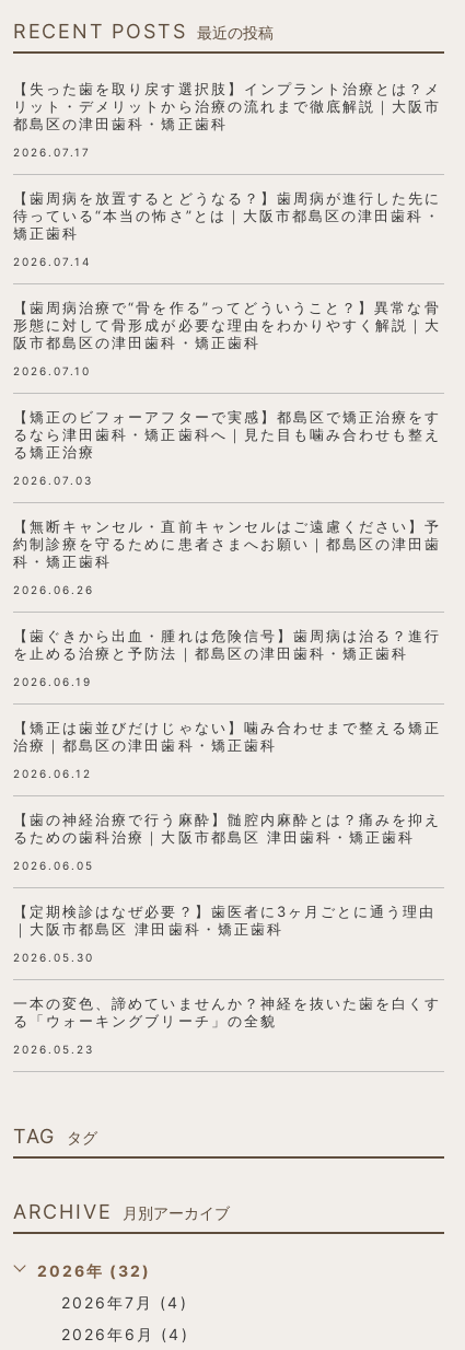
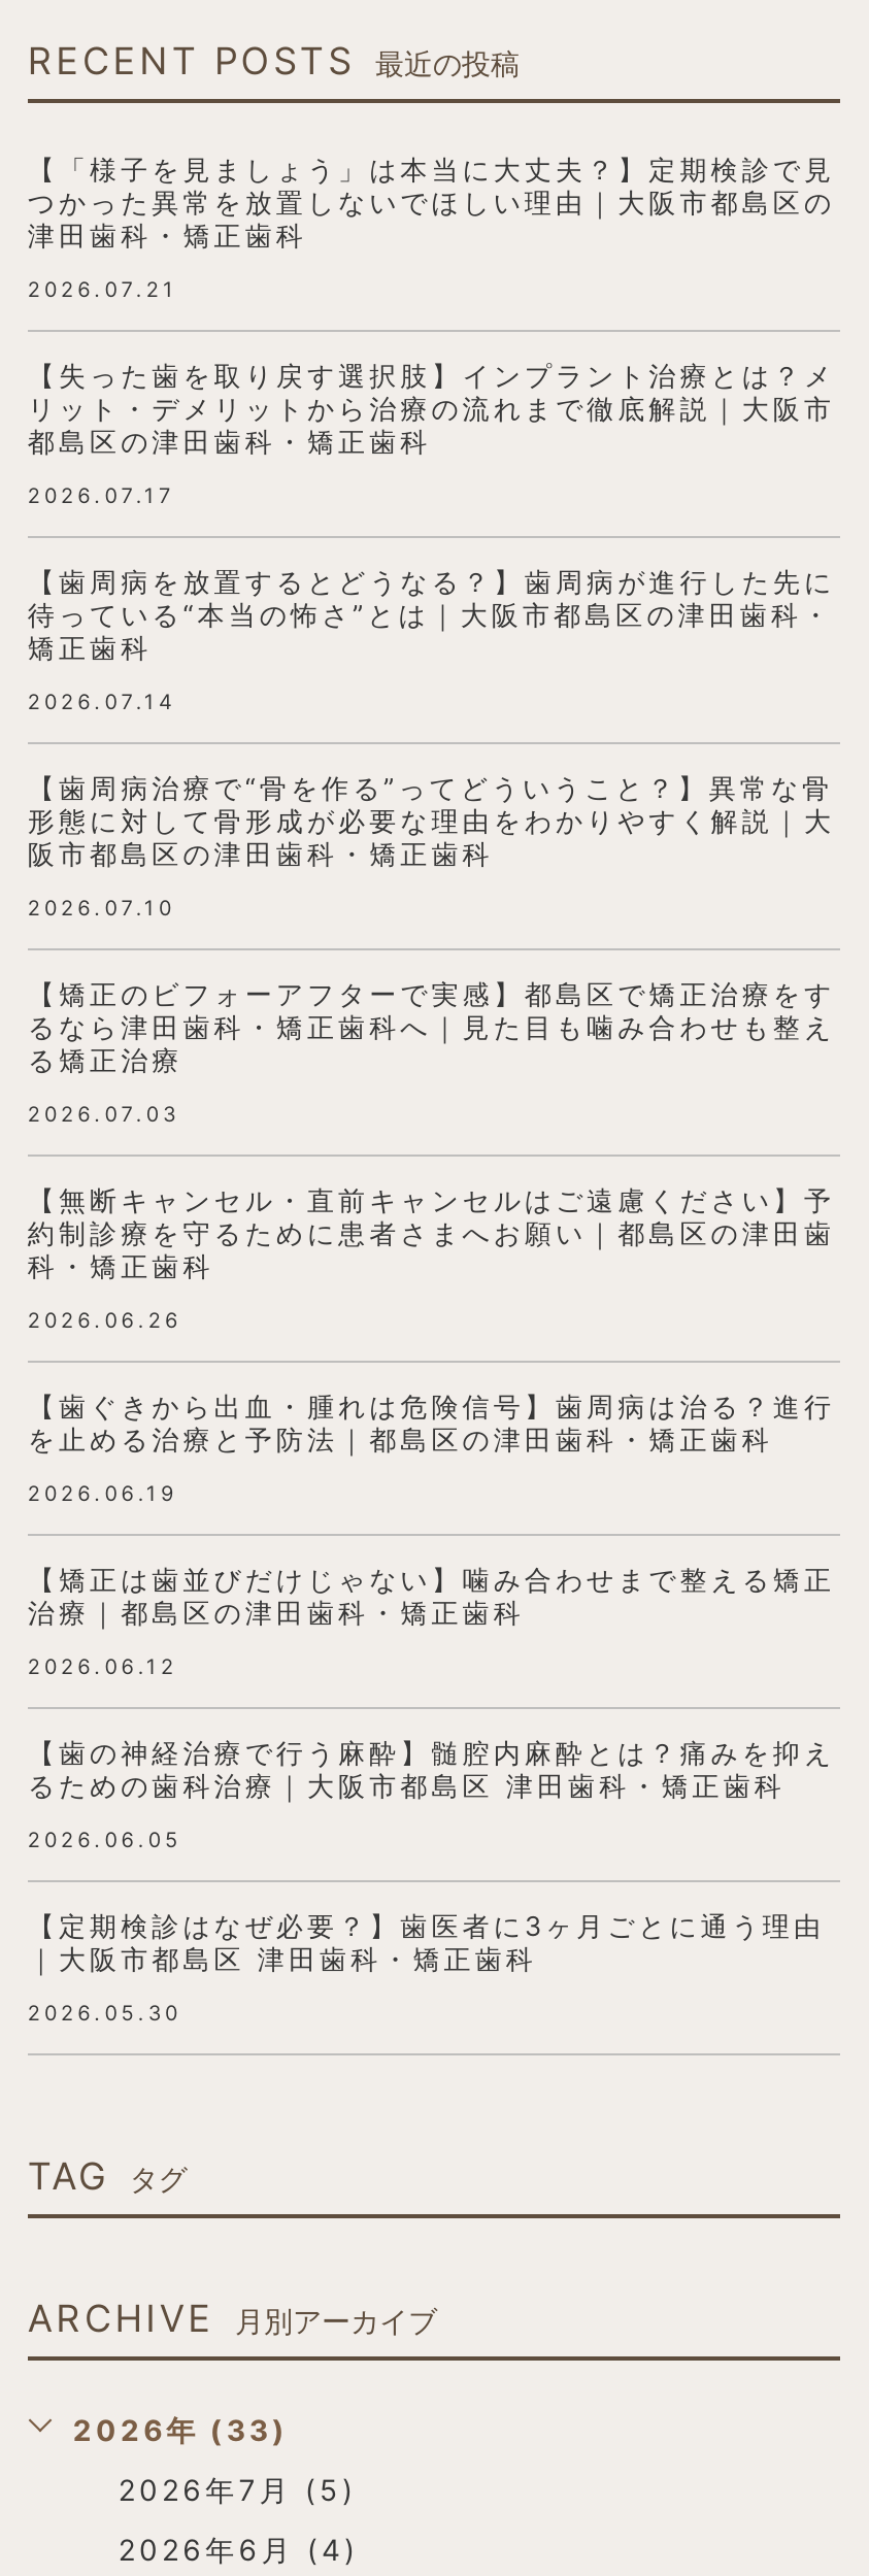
+ 【「様子を見ましょう」は本当に大丈夫？】定期検診で見
+ つかった異常を放置しないでほしい理由｜大阪市都島区の
+ 津田歯科・矯正歯科
+ 2026.07.21

moved down: 【失った歯を取り戻す選択肢】インプラント治療とは？メ | リット・デメリットから治療の流れまで徹底解説｜大阪市 | 都島区の津田歯科・矯正歯科 | ... | ｜大阪市都島区 津田歯科・矯正歯科 | 2026.05.30

- 一本の変色、諦めていませんか？神経を抜いた歯を白くす
- る「ウォーキングブリーチ」の全貌
- 2026.05.23

- 2026年 (32)
+ 2026年 (33)

- 2026年7月 (4)
+ 2026年7月 (5)
